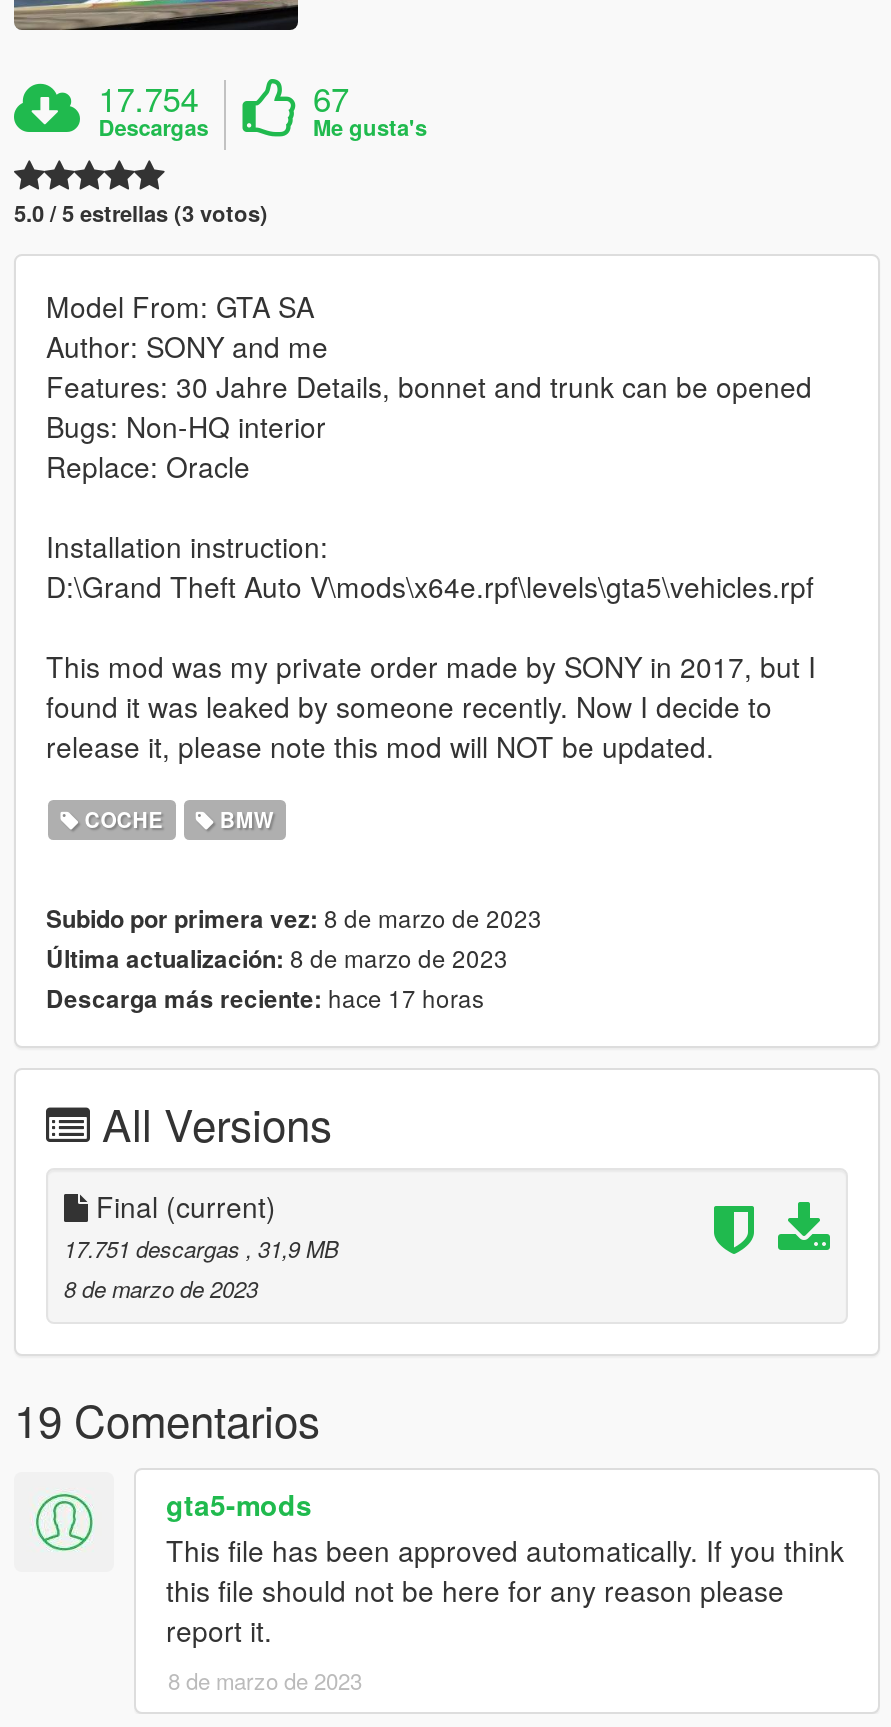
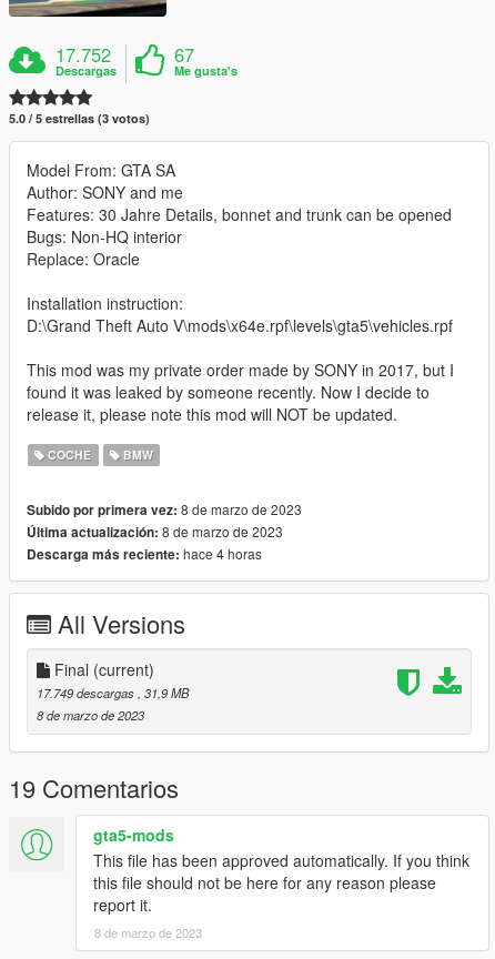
- 17.754
+ 17.752

- Descarga más reciente: hace 17 horas
+ Descarga más reciente: hace 4 horas

- 17.751 descargas, 31,9 MB
+ 17.749 descargas, 31,9 MB
